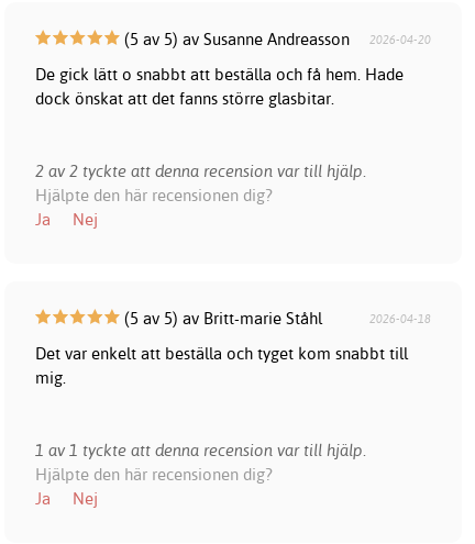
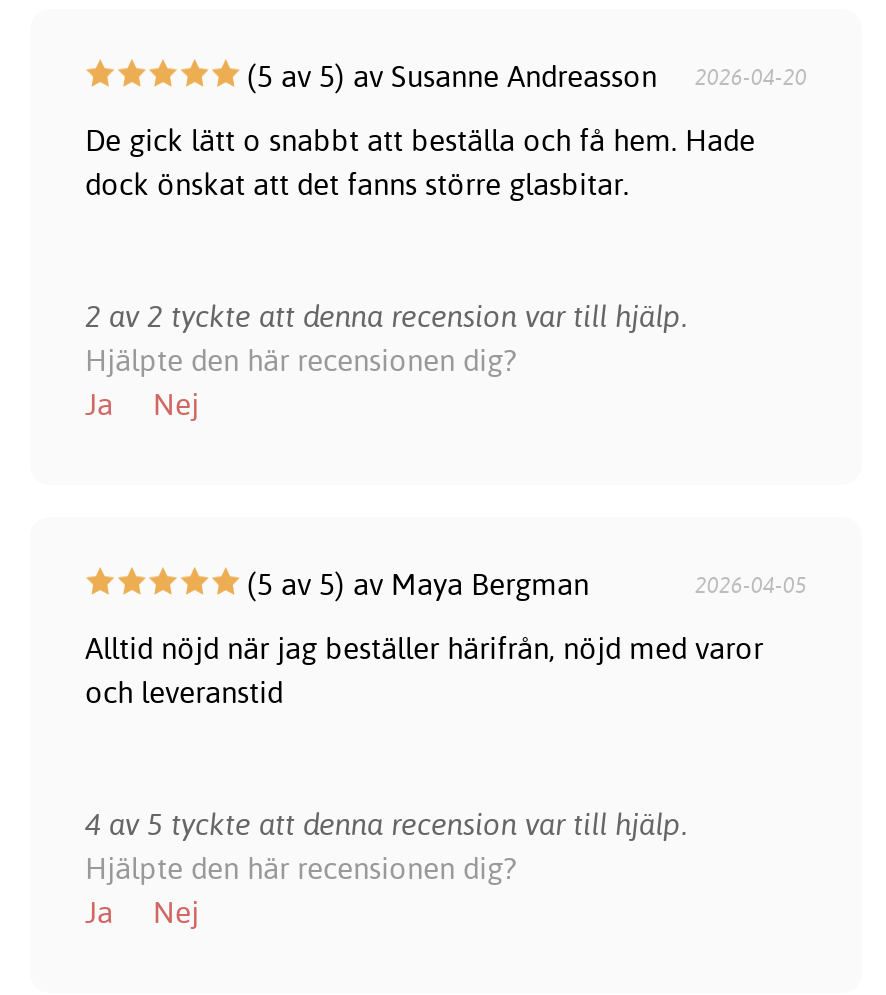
- (5 av 5) av Britt-marie Ståhl
- 2026-04-18
+ (5 av 5) av Maya Bergman
+ 2026-04-05

- Det var enkelt att beställa och tyget kom snabbt till
- mig.
+ Alltid nöjd när jag beställer härifrån, nöjd med varor
+ och leveranstid

- 1 av 1 tyckte att denna recension var till hjälp.
+ 4 av 5 tyckte att denna recension var till hjälp.
